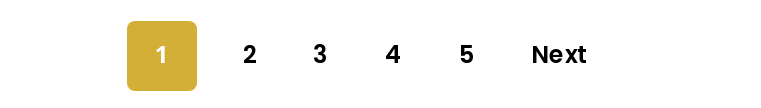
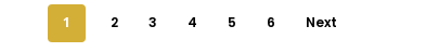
+ 6
